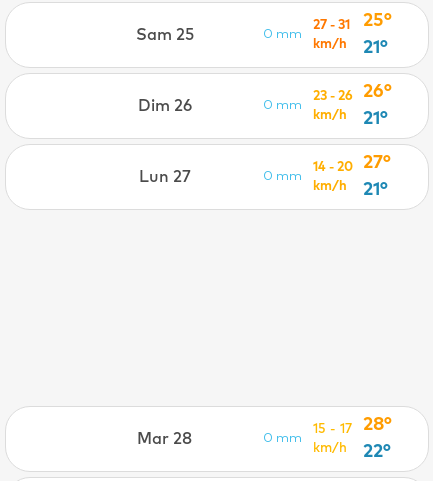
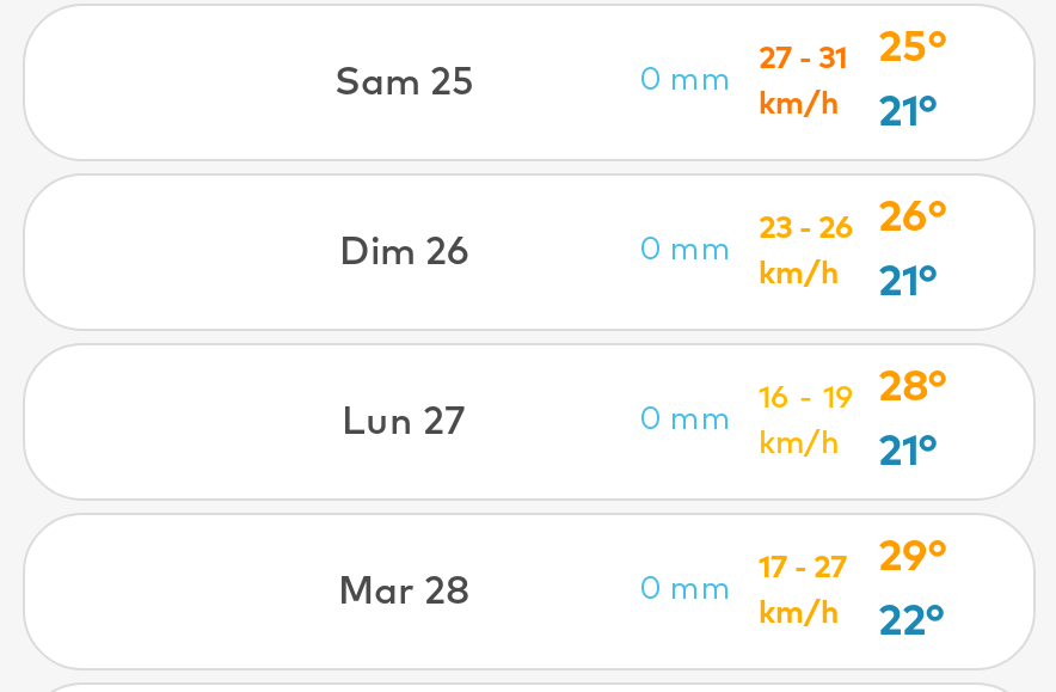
- 27°
+ 28°

- 14 - 20
+ 16 - 19

- 28°
+ 29°

- 15 - 17
+ 17 - 27
